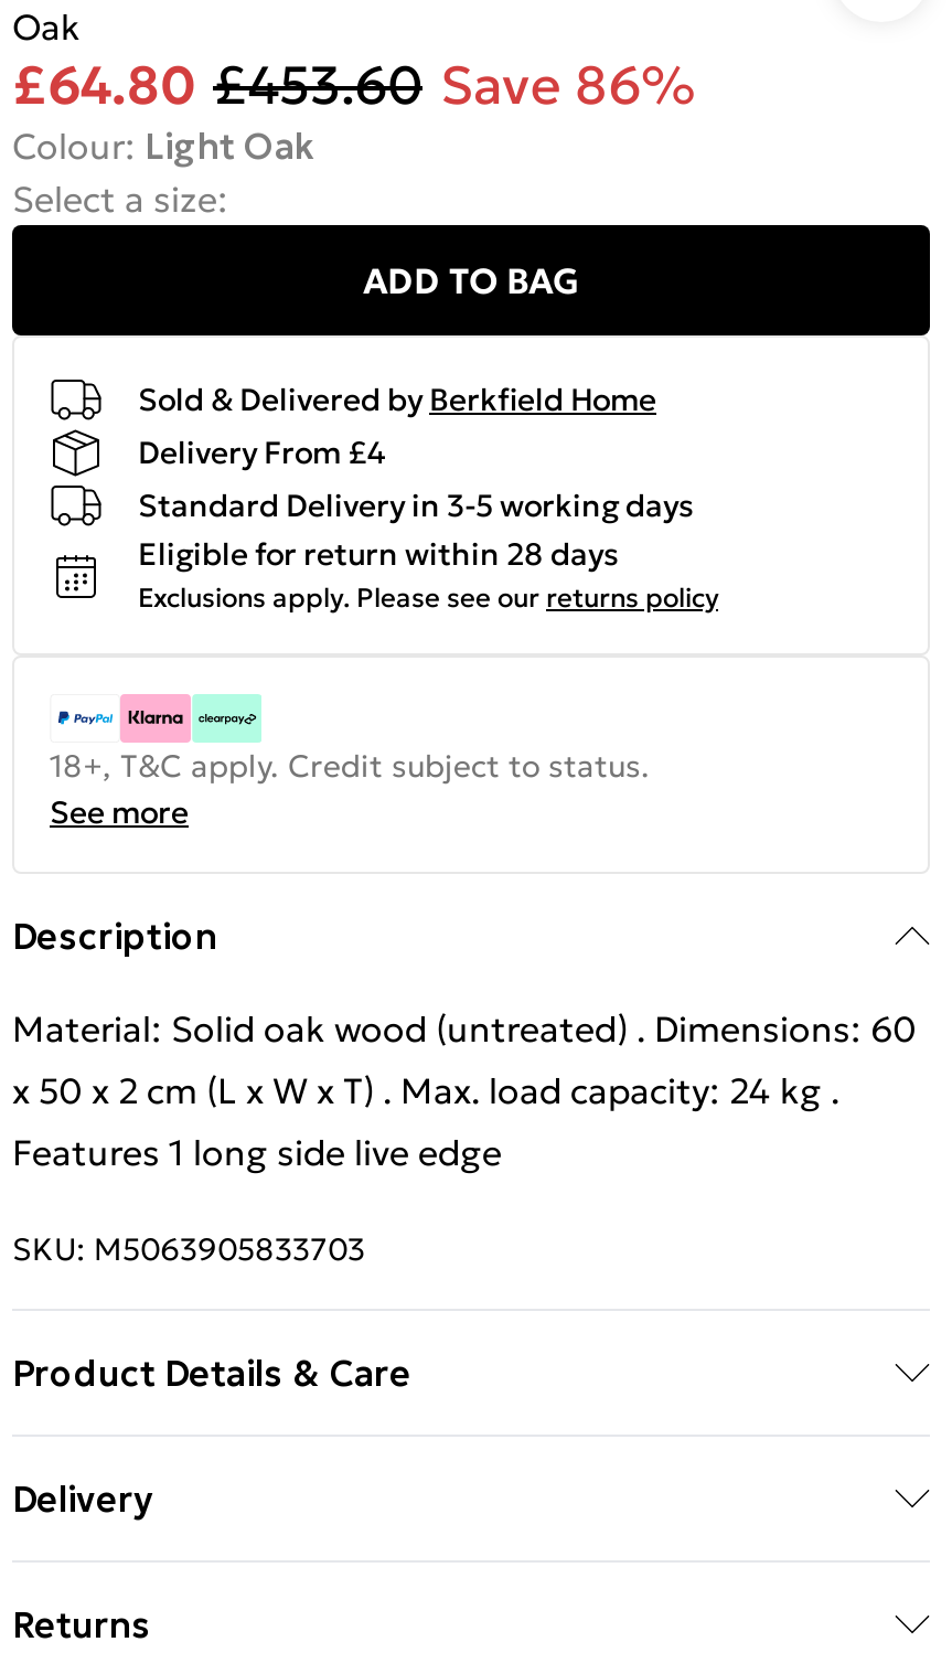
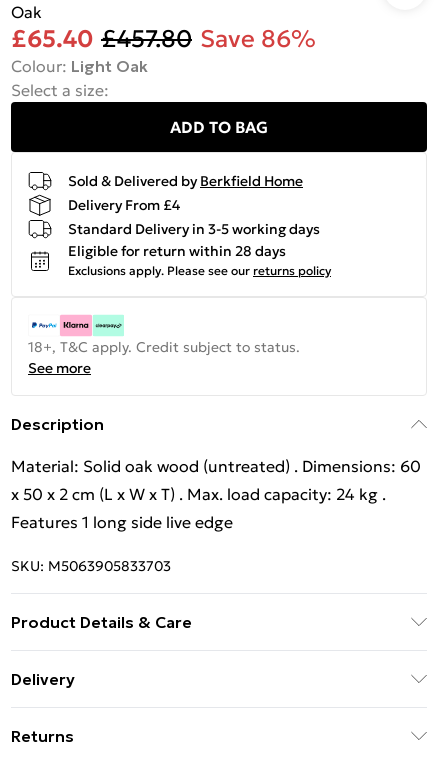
- £64.80 £453.60 Save 86%
+ £65.40 £457.80 Save 86%
